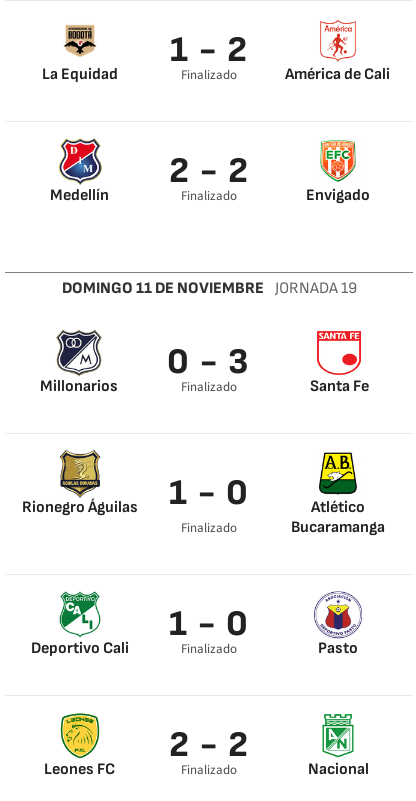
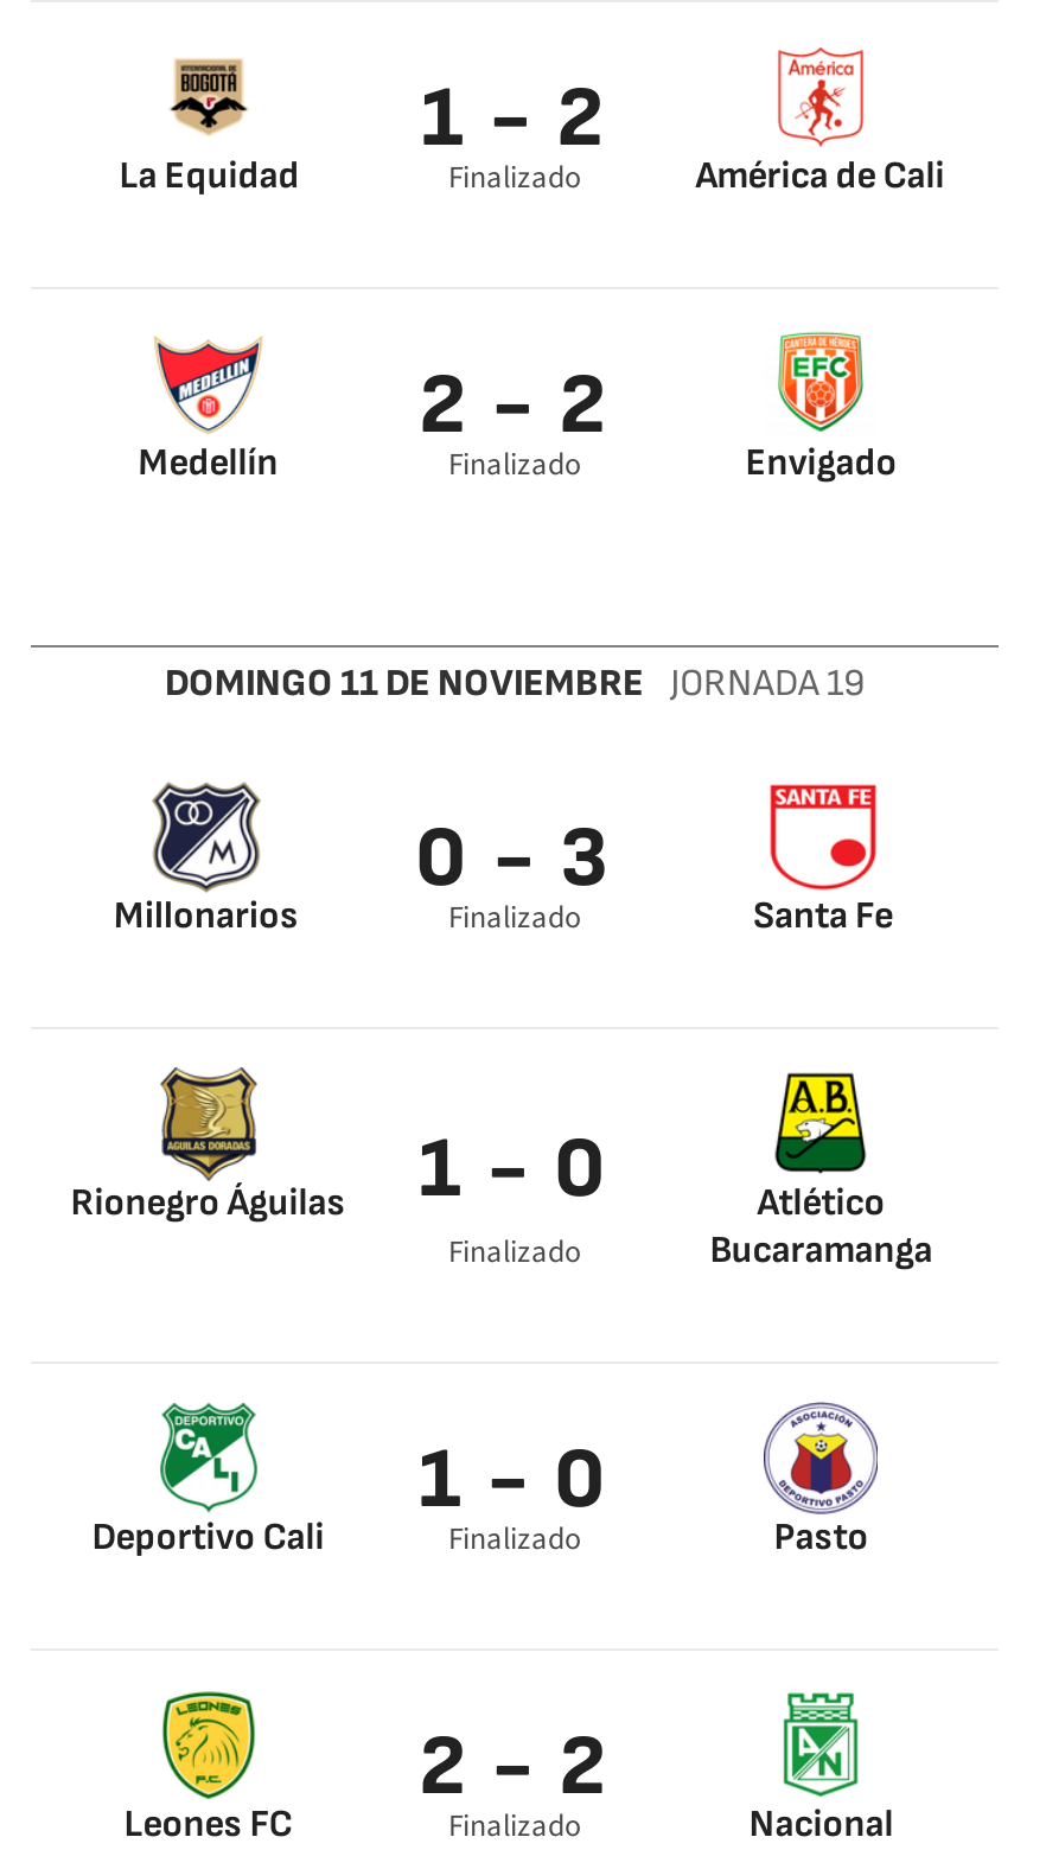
- [image]
+ [image]
